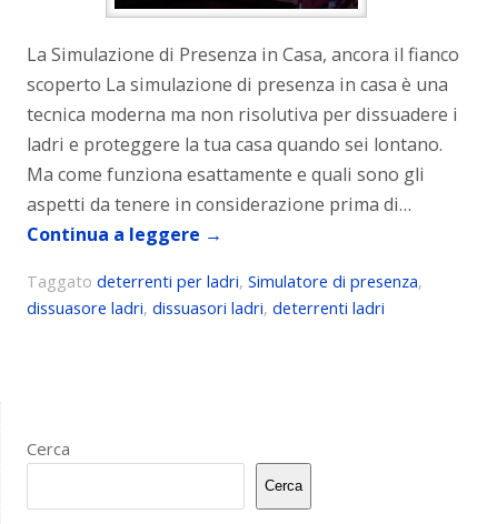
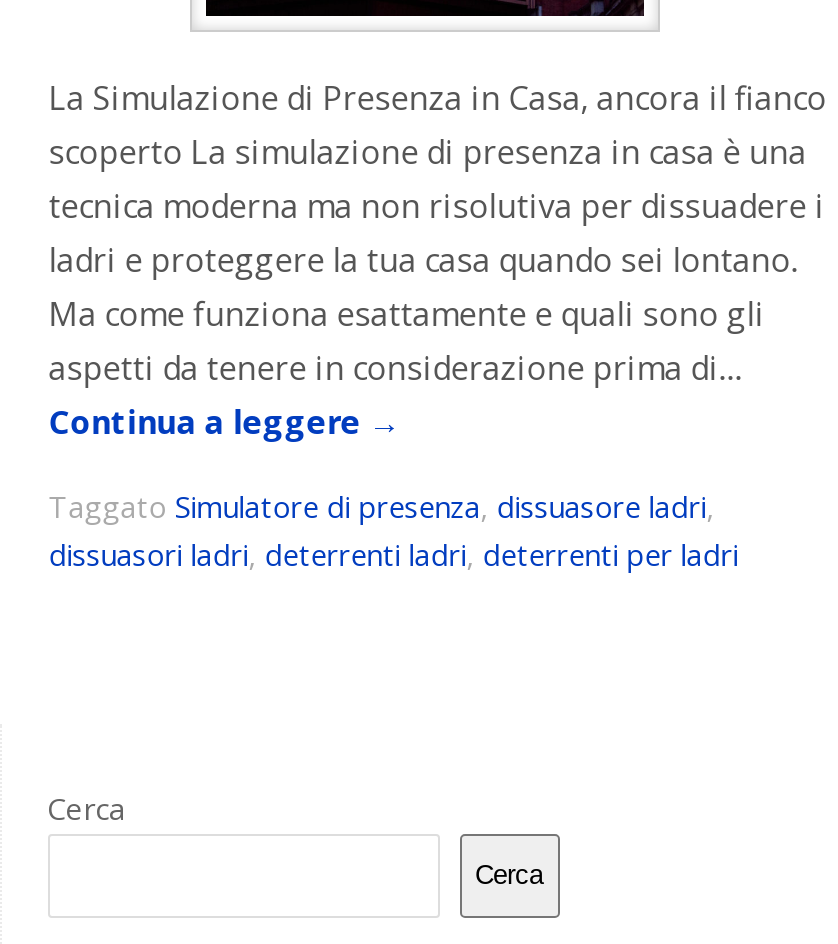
- Taggato deterrenti per ladri, Simulatore di presenza,
- dissuasore ladri, dissuasori ladri, deterrenti ladri
+ Taggato Simulatore di presenza, dissuasore ladri,
+ dissuasori ladri, deterrenti ladri, deterrenti per ladri
